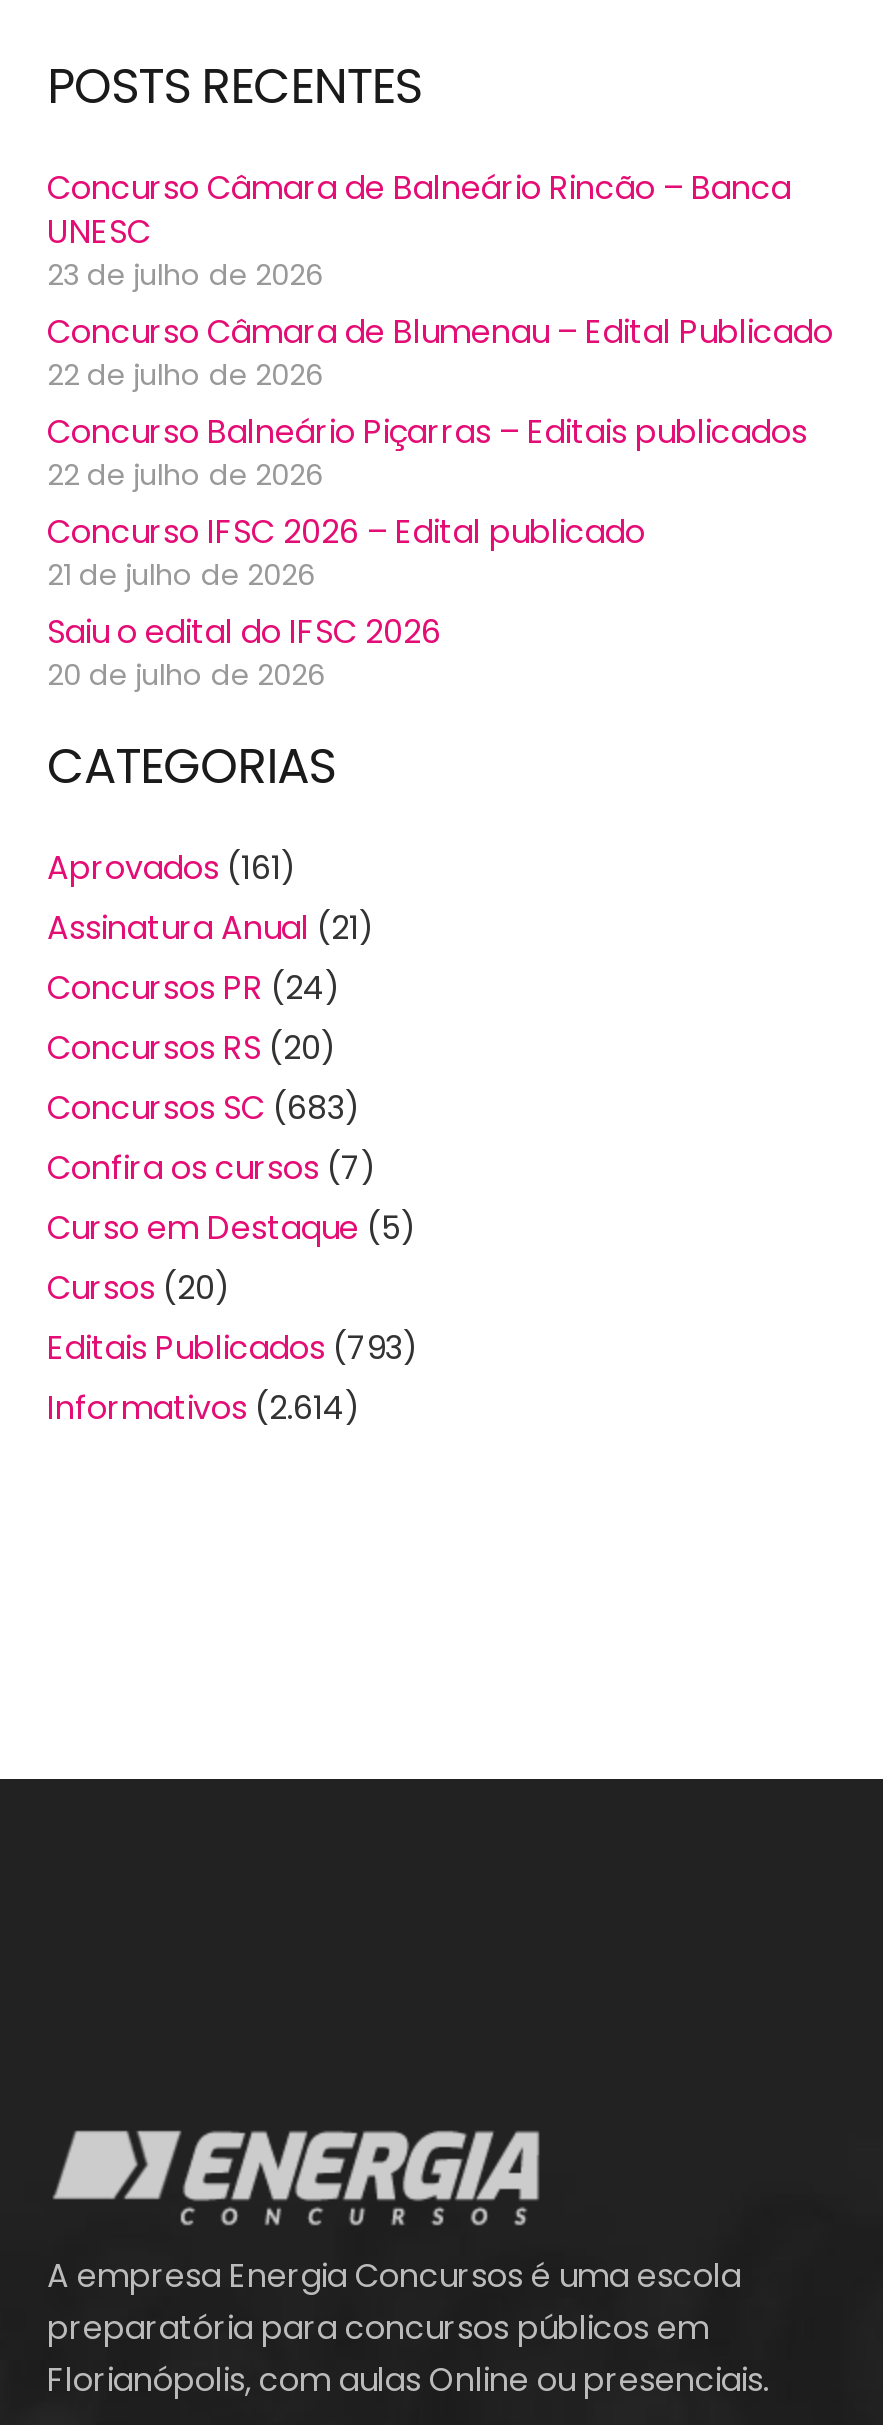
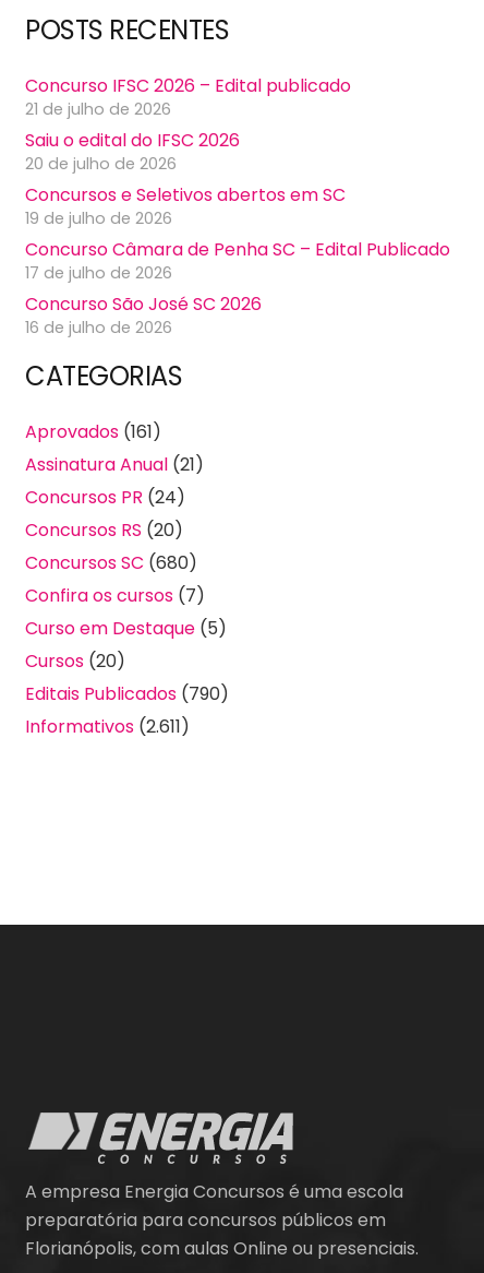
- Concurso Câmara de Balneário Rincão – Banca
- UNESC
- 23 de julho de 2026
- Concurso Câmara de Blumenau – Edital Publicado
- 22 de julho de 2026
- Concurso Balneário Piçarras – Editais publicados
- 22 de julho de 2026

moved up: Concurso IFSC 2026 – Edital publicado | 21 de julho de 2026 | Saiu o edital do IFSC 2026 | 20 de julho de 2026

+ Concursos e Seletivos abertos em SC
+ 19 de julho de 2026
+ Concurso Câmara de Penha SC – Edital Publicado
+ 17 de julho de 2026
+ Concurso São José SC 2026
+ 16 de julho de 2026

- Concursos SC (683)
+ Concursos SC (680)

- Editais Publicados (793)
+ Editais Publicados (790)

- Informativos (2.614)
+ Informativos (2.611)
